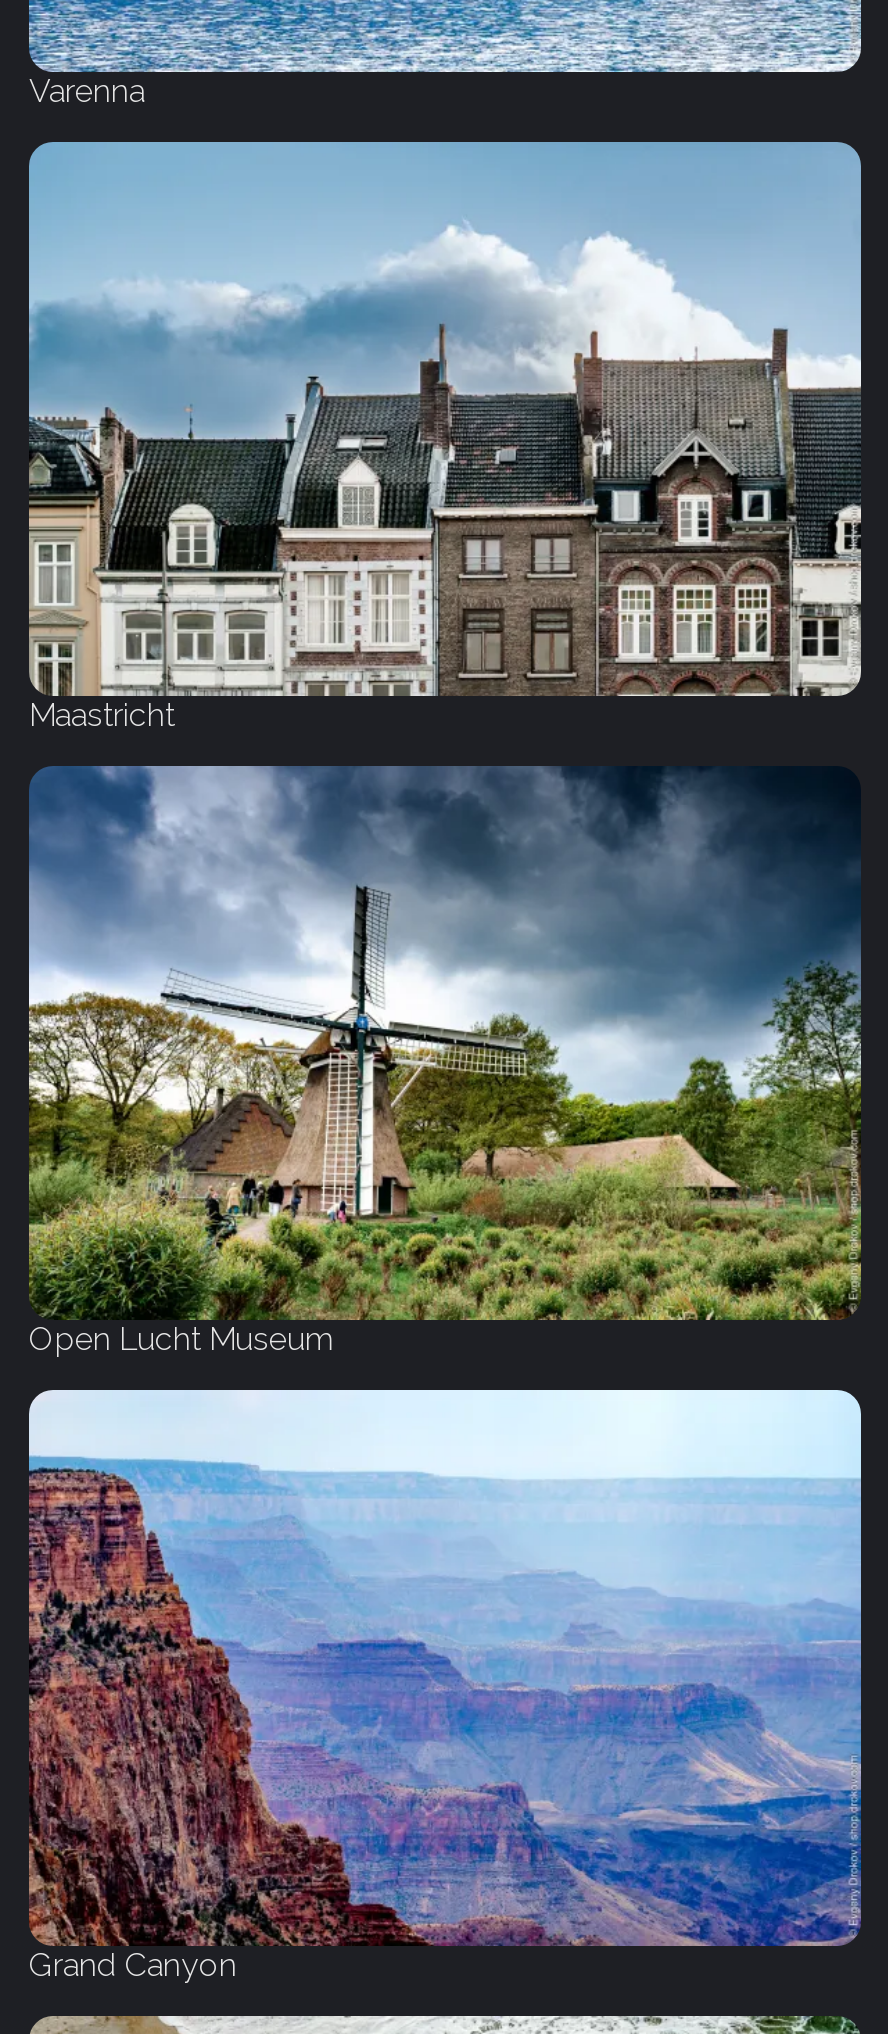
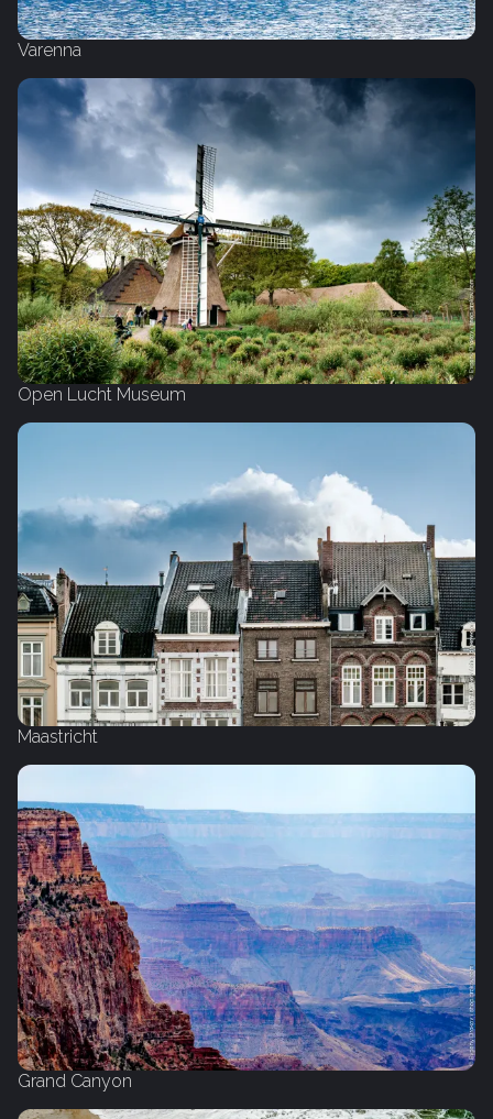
moved down: [image] | Maastricht

moved up: [image] | Open Lucht Museum
